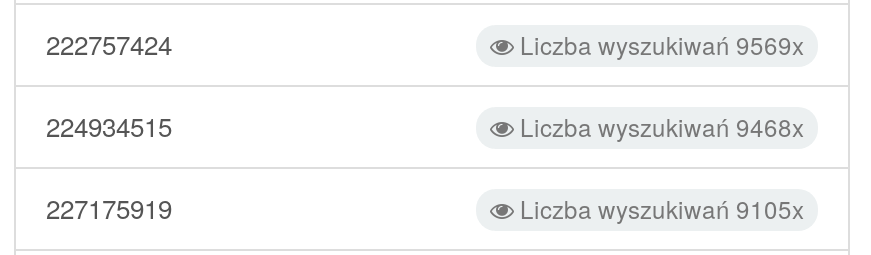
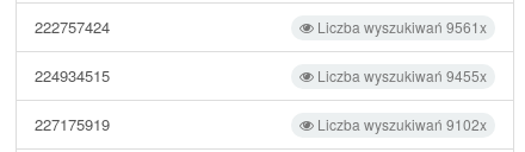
- Liczba wyszukiwań 9569x
+ Liczba wyszukiwań 9561x

- Liczba wyszukiwań 9468x
+ Liczba wyszukiwań 9455x

- Liczba wyszukiwań 9105x
+ Liczba wyszukiwań 9102x
